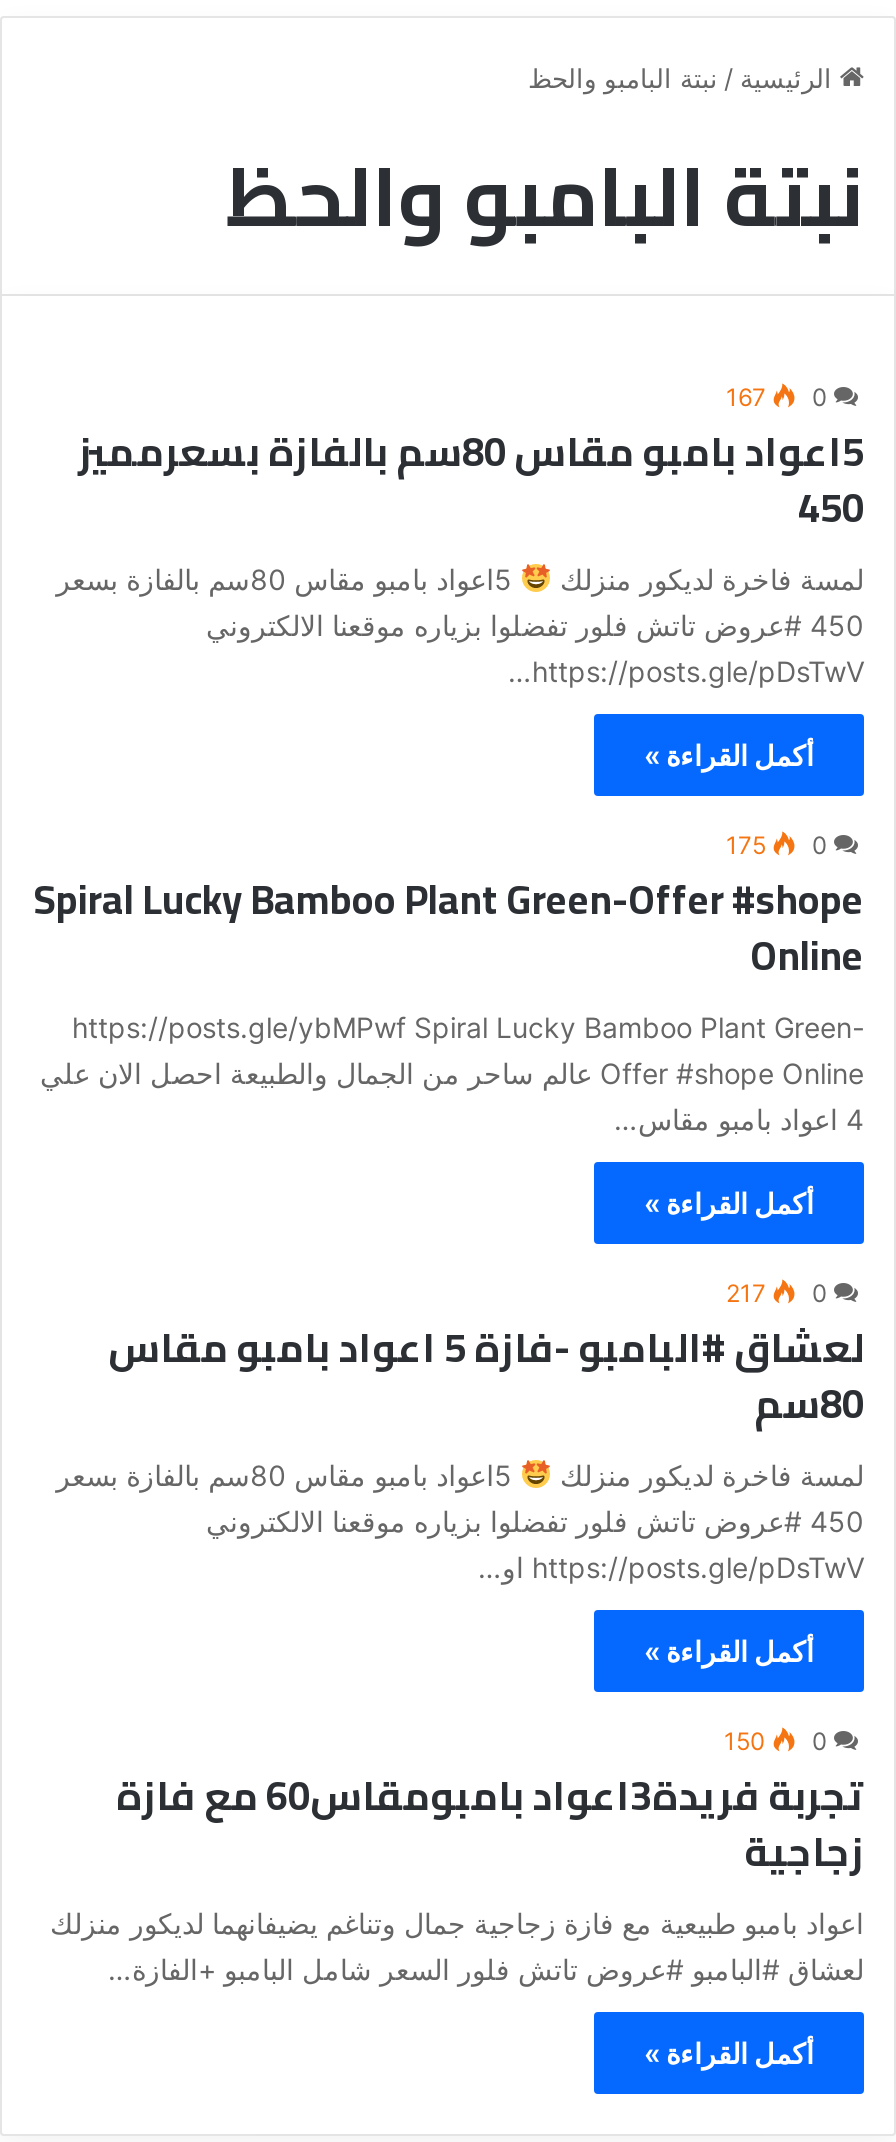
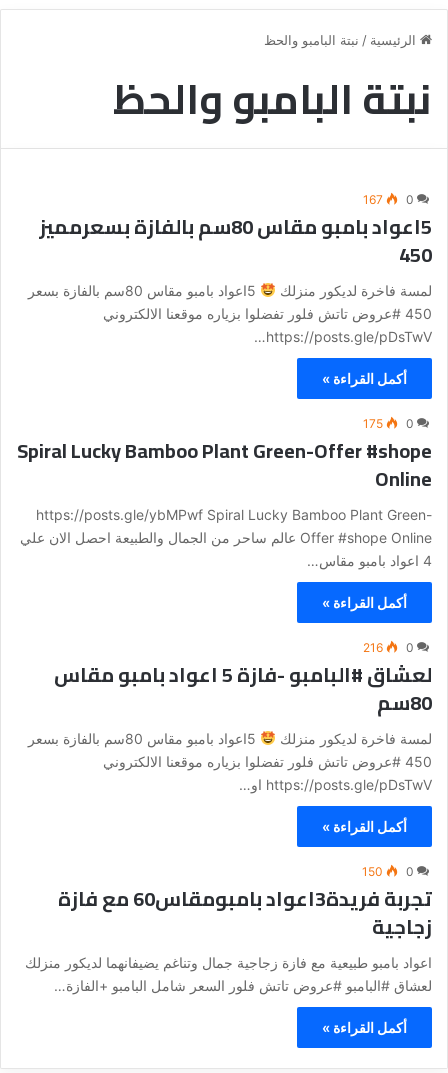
- 217 0
+ 216 0
